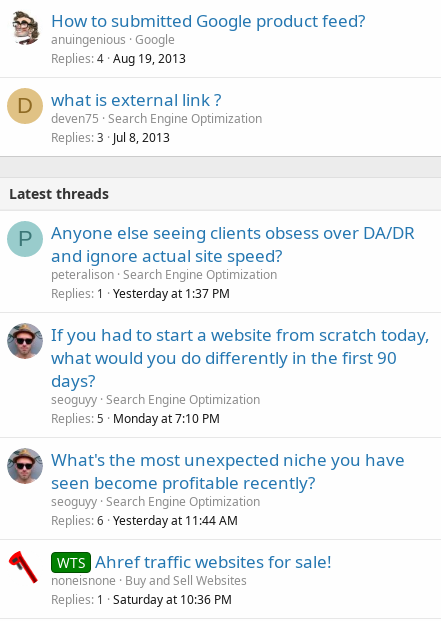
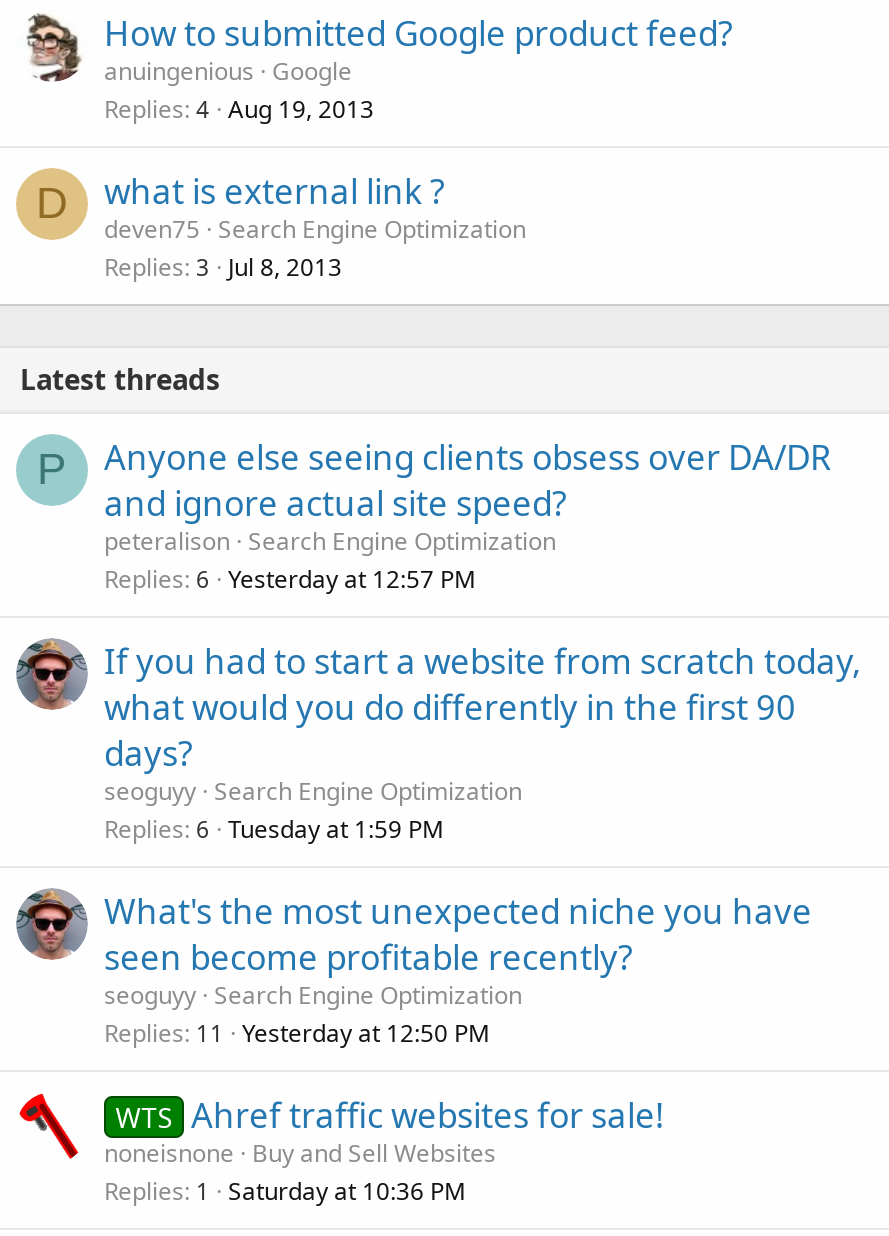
- Replies 1 Yesterday at 1:37 PM
+ Replies 6 Yesterday at 12:57 PM

- Replies 5 Monday at 7:10 PM
+ Replies 6 Tuesday at 1:59 PM

- Replies 6 Yesterday at 11:44 AM
+ Replies 11 Yesterday at 12:50 PM
